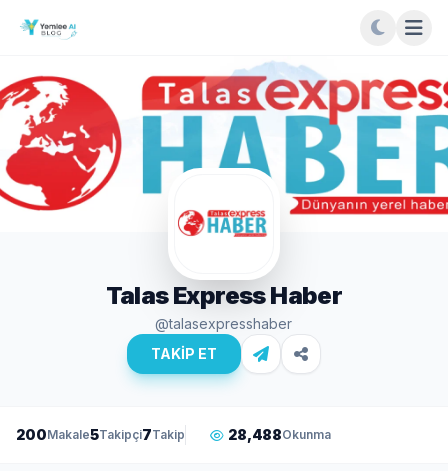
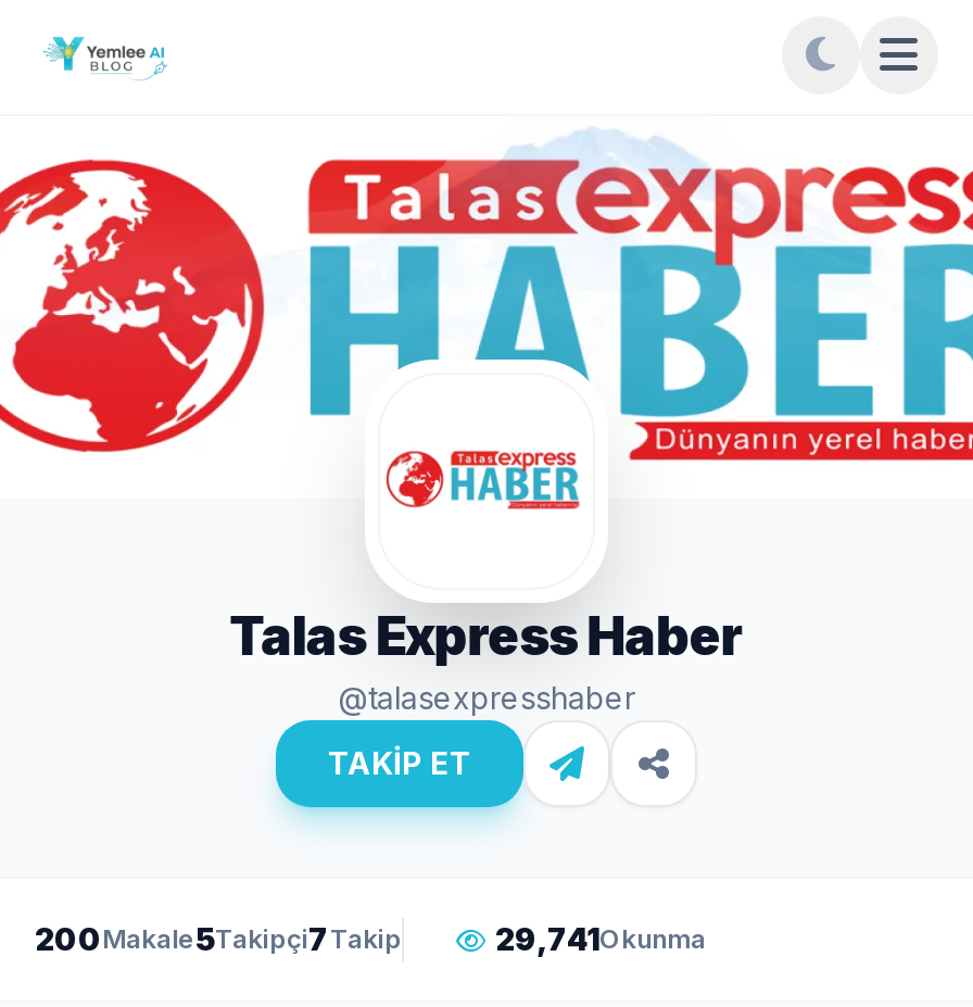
- 28,488Okunma
+ 29,741Okunma
